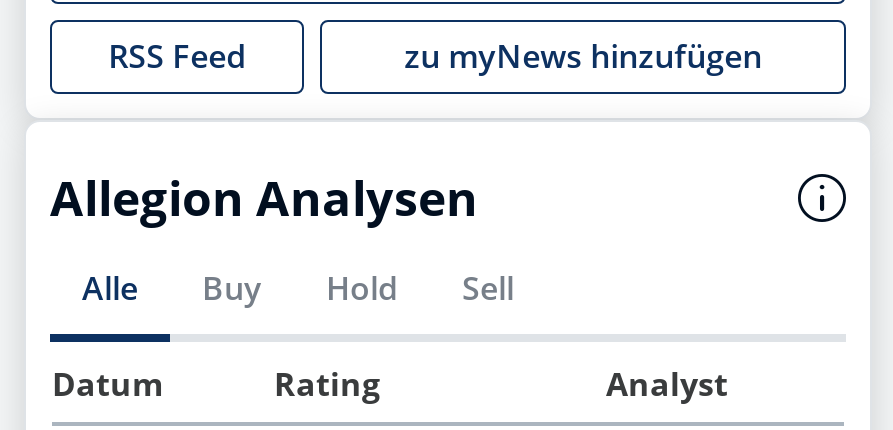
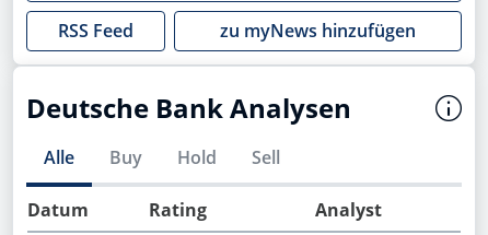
- Allegion Analysen
+ Deutsche Bank Analysen
